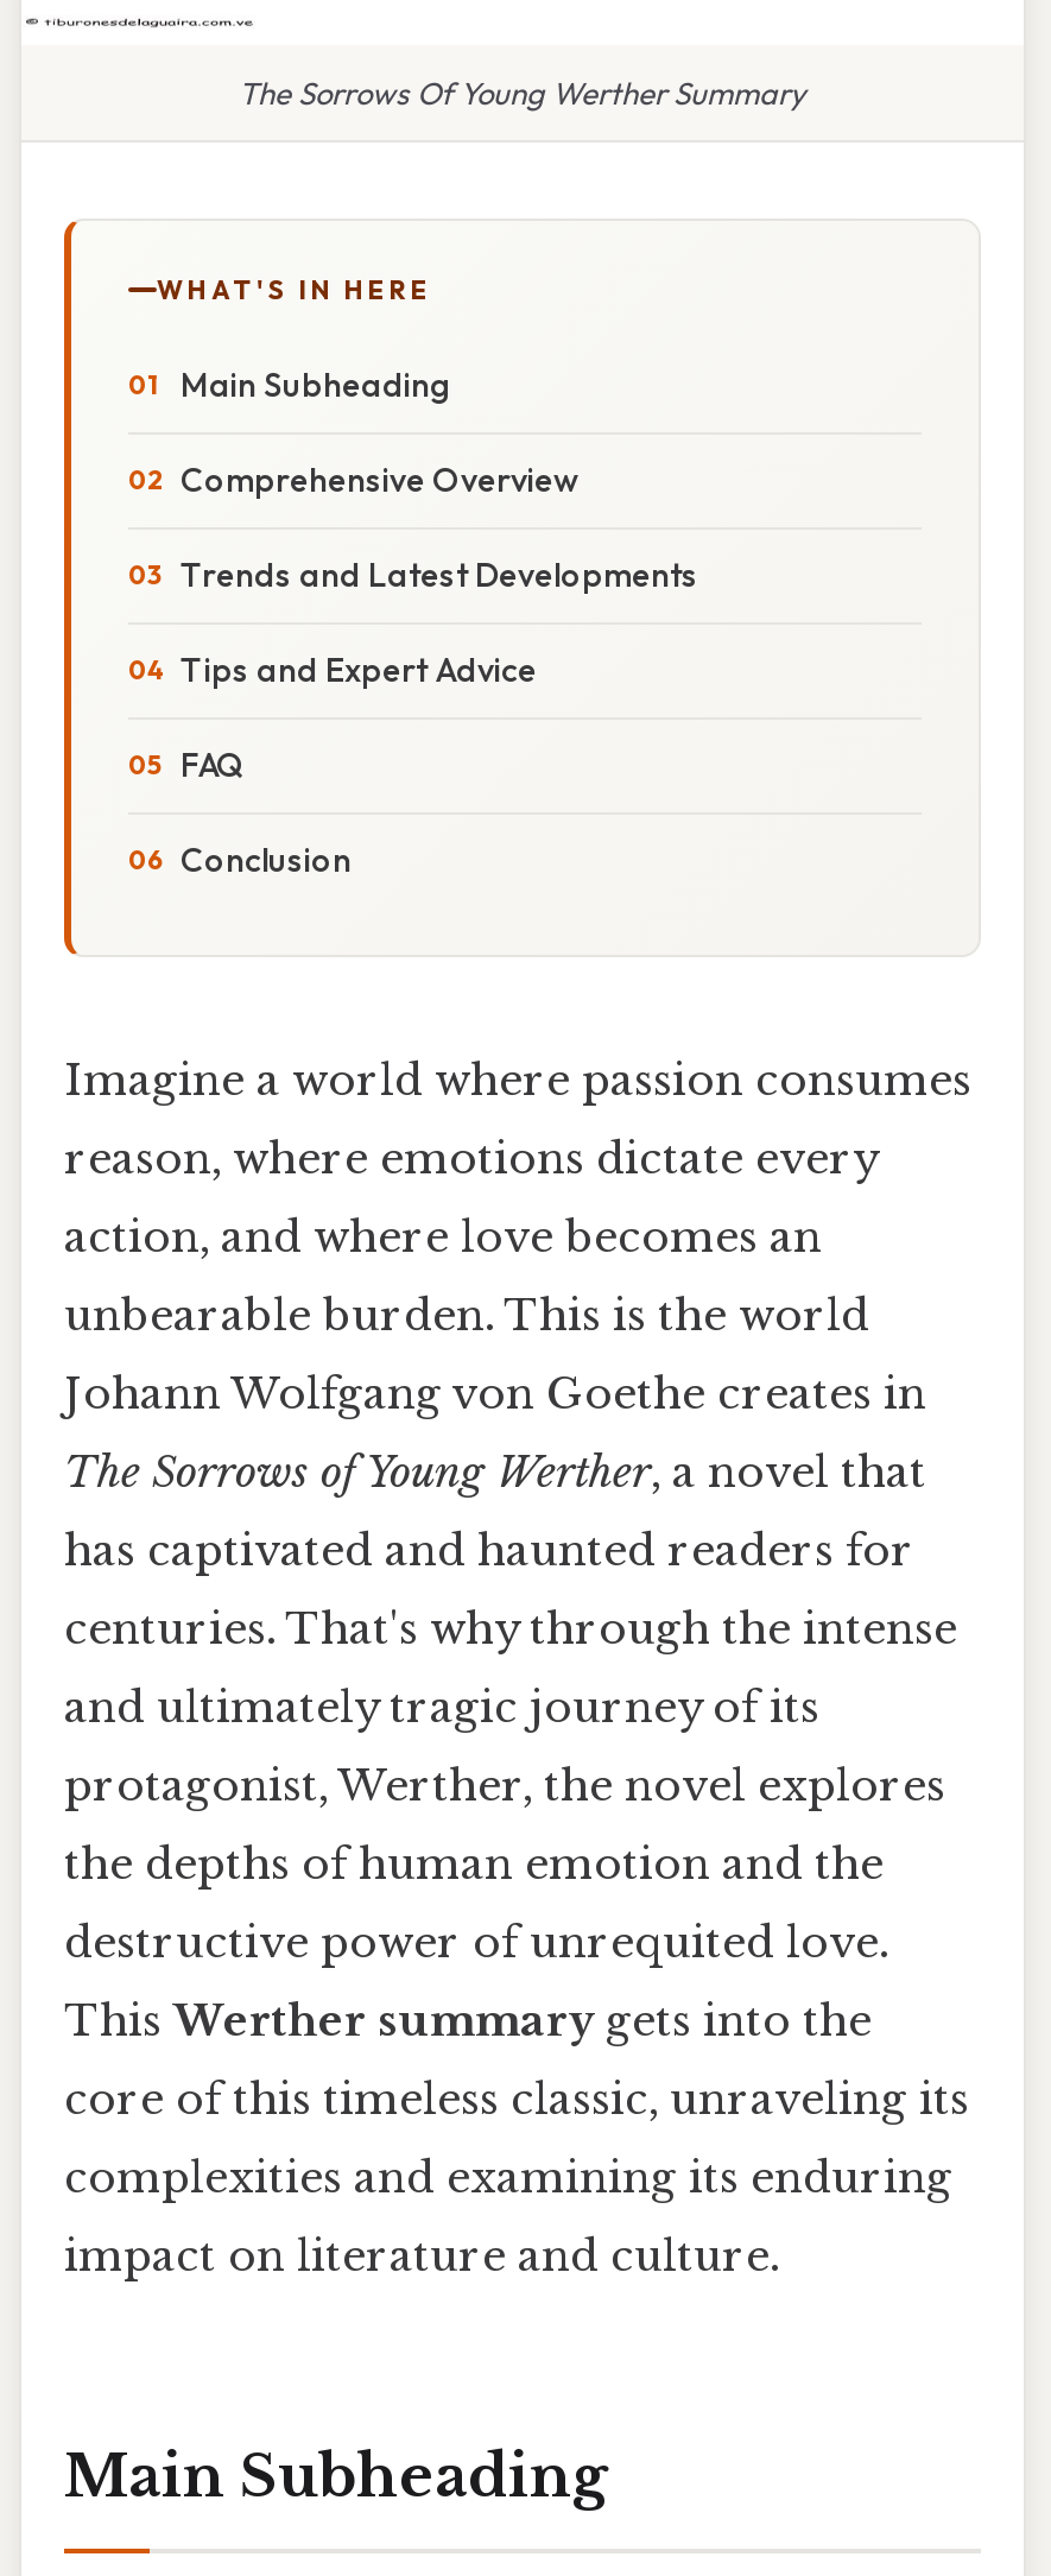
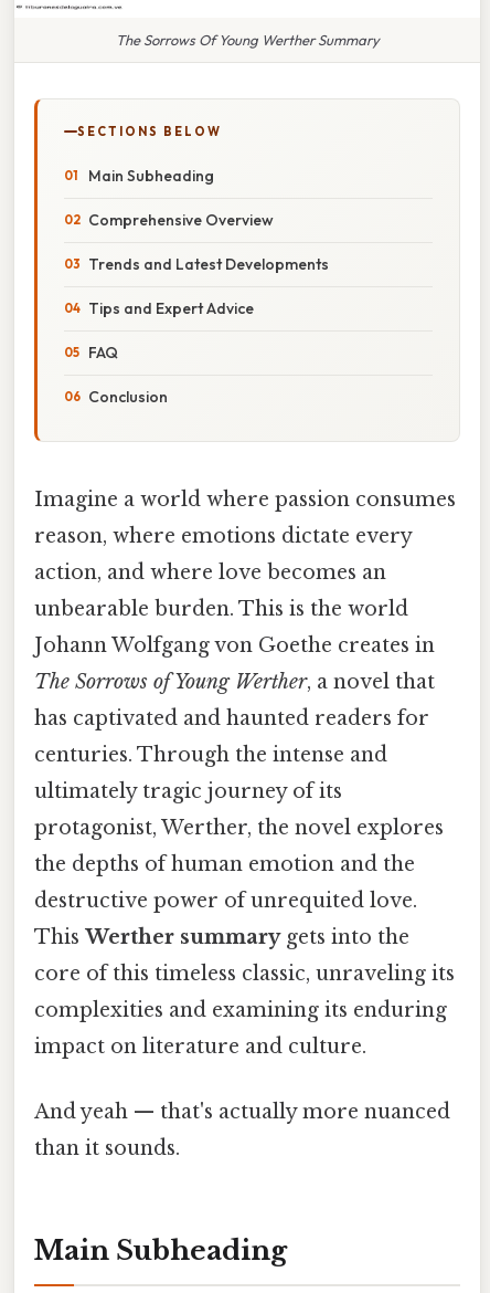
- WHAT'S IN HERE
+ SECTIONS BELOW

- centuries. That's why through the intense
+ centuries. Through the intense and

- and ultimately tragic journey of its
+ ultimately tragic journey of its

+ And yeah — that's actually more nuanced
+ than it sounds.
